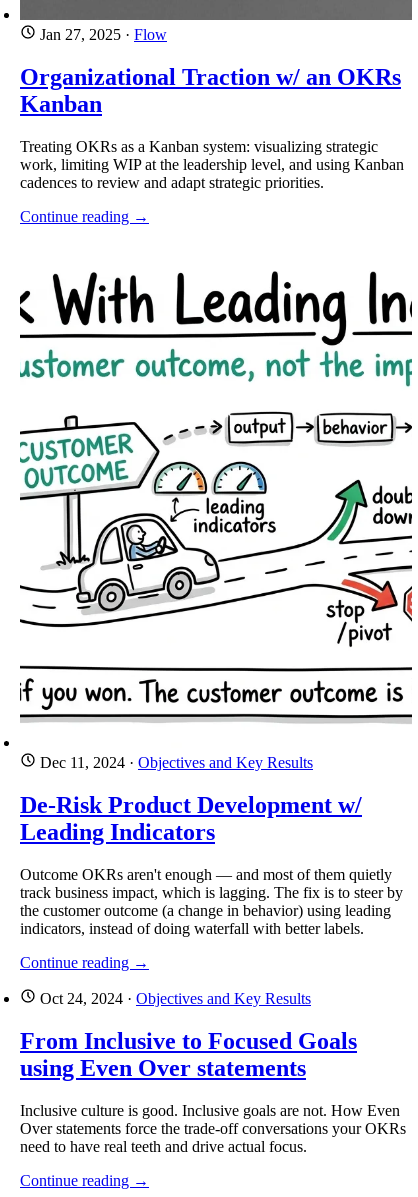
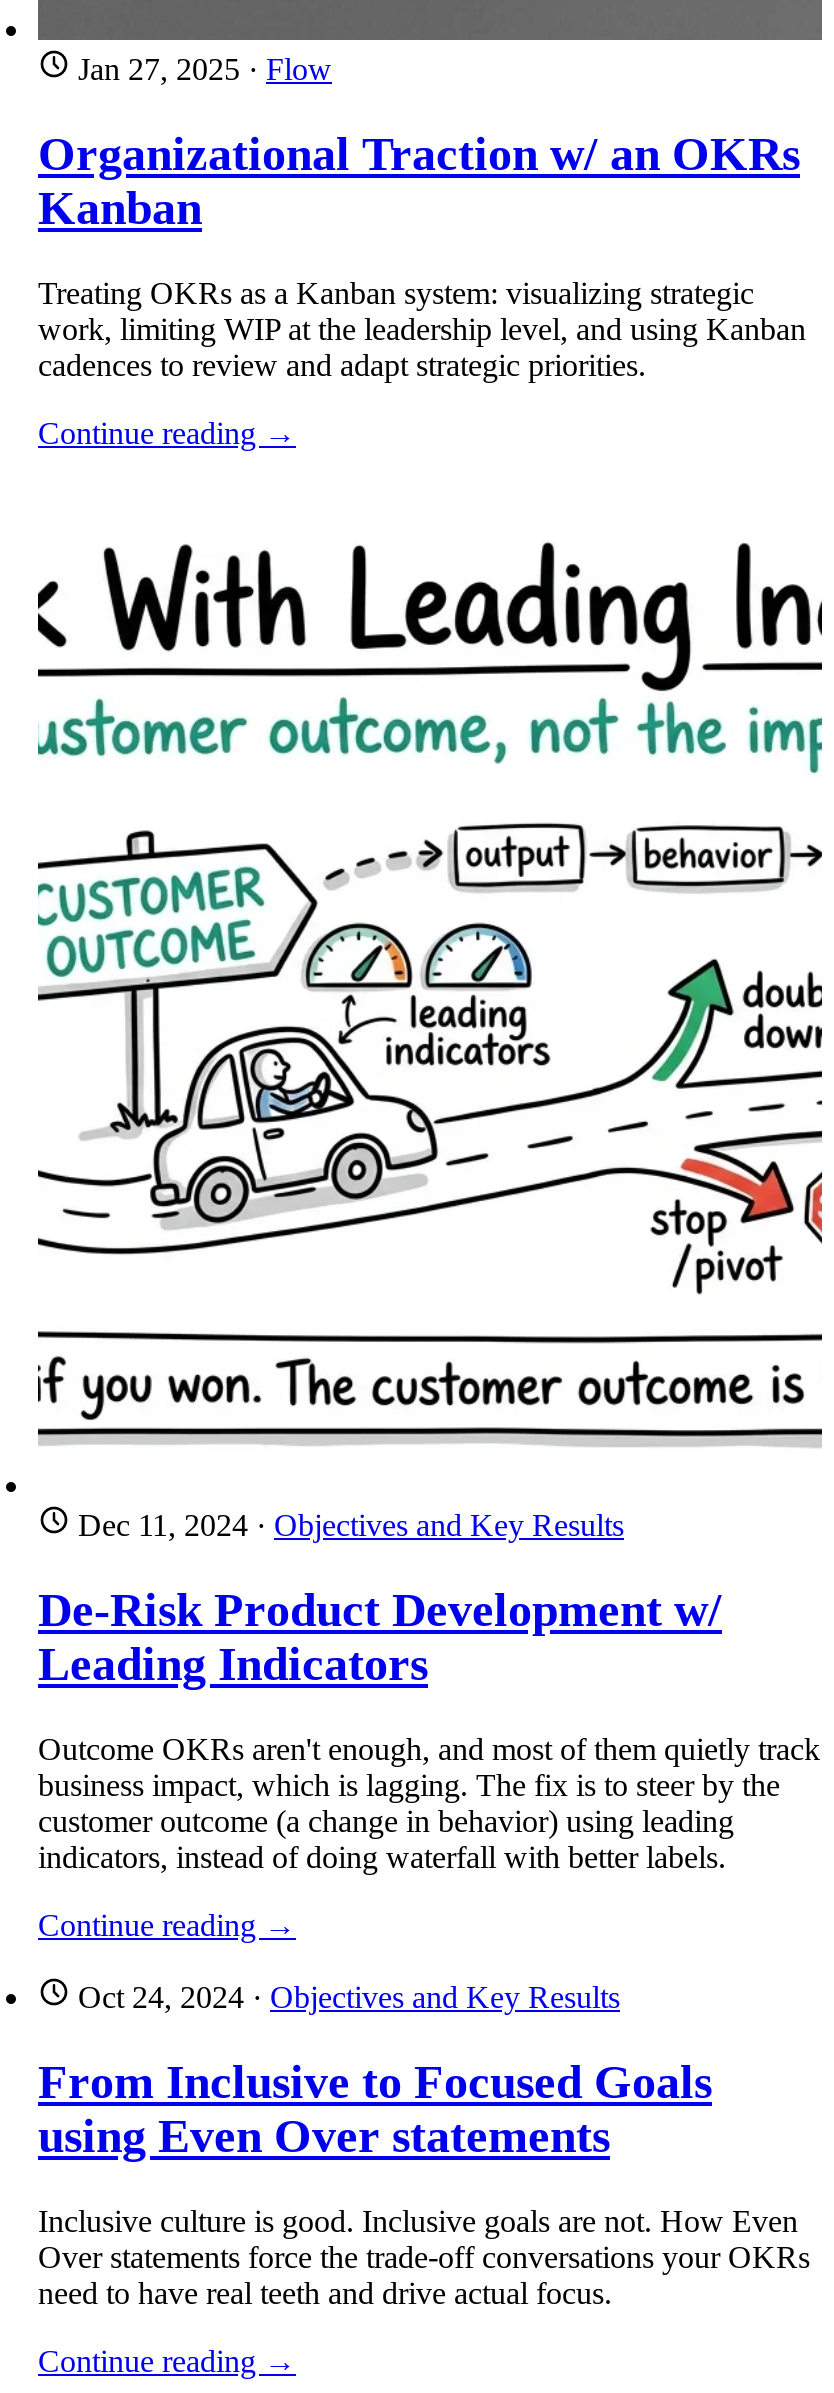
- Outcome OKRs aren't enough — and most of them quietly
- track business impact, which is lagging. The fix is to steer by
- the customer outcome (a change in behavior) using leading
+ Outcome OKRs aren't enough, and most of them quietly track
+ business impact, which is lagging. The fix is to steer by the
+ customer outcome (a change in behavior) using leading
